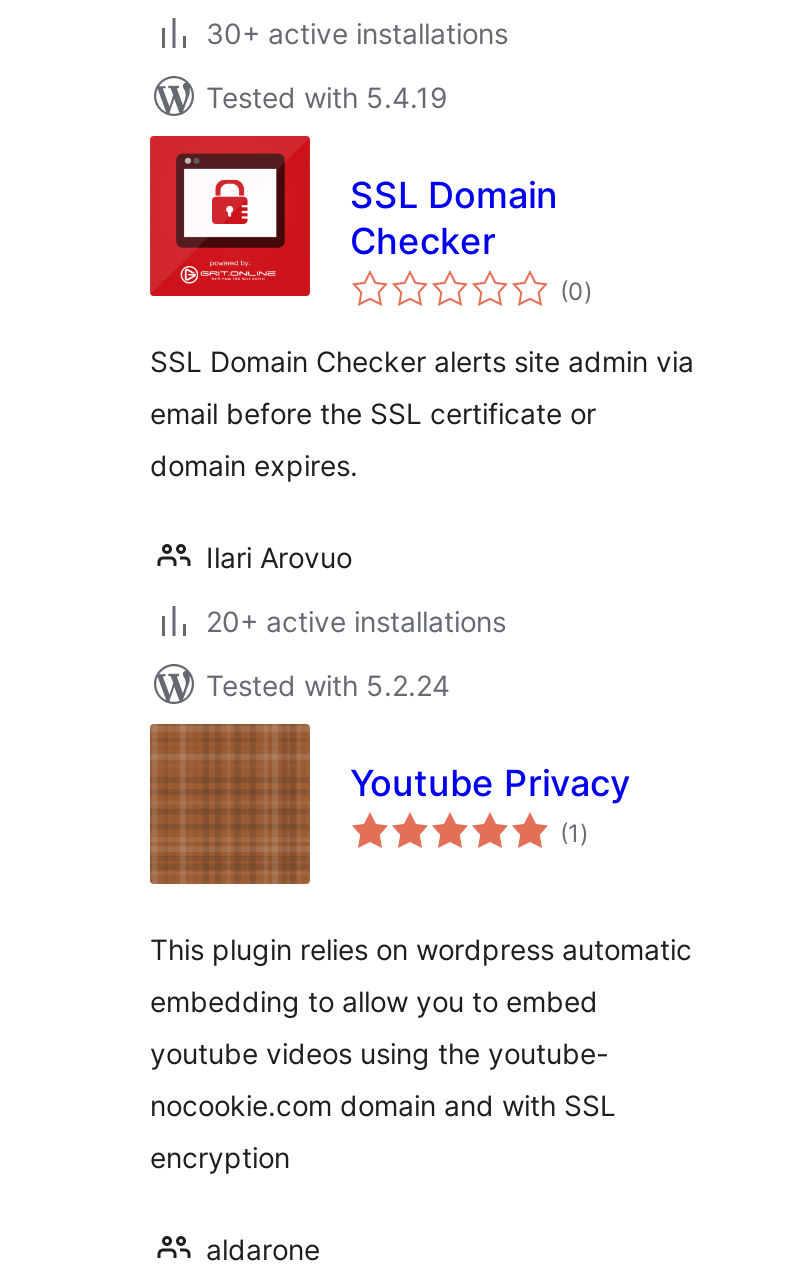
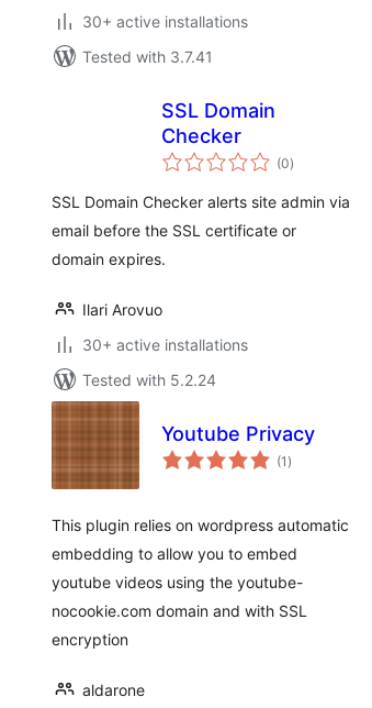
- Tested with 5.4.19
+ Tested with 3.7.41

- [image]

- 20+ active installations
+ 30+ active installations
